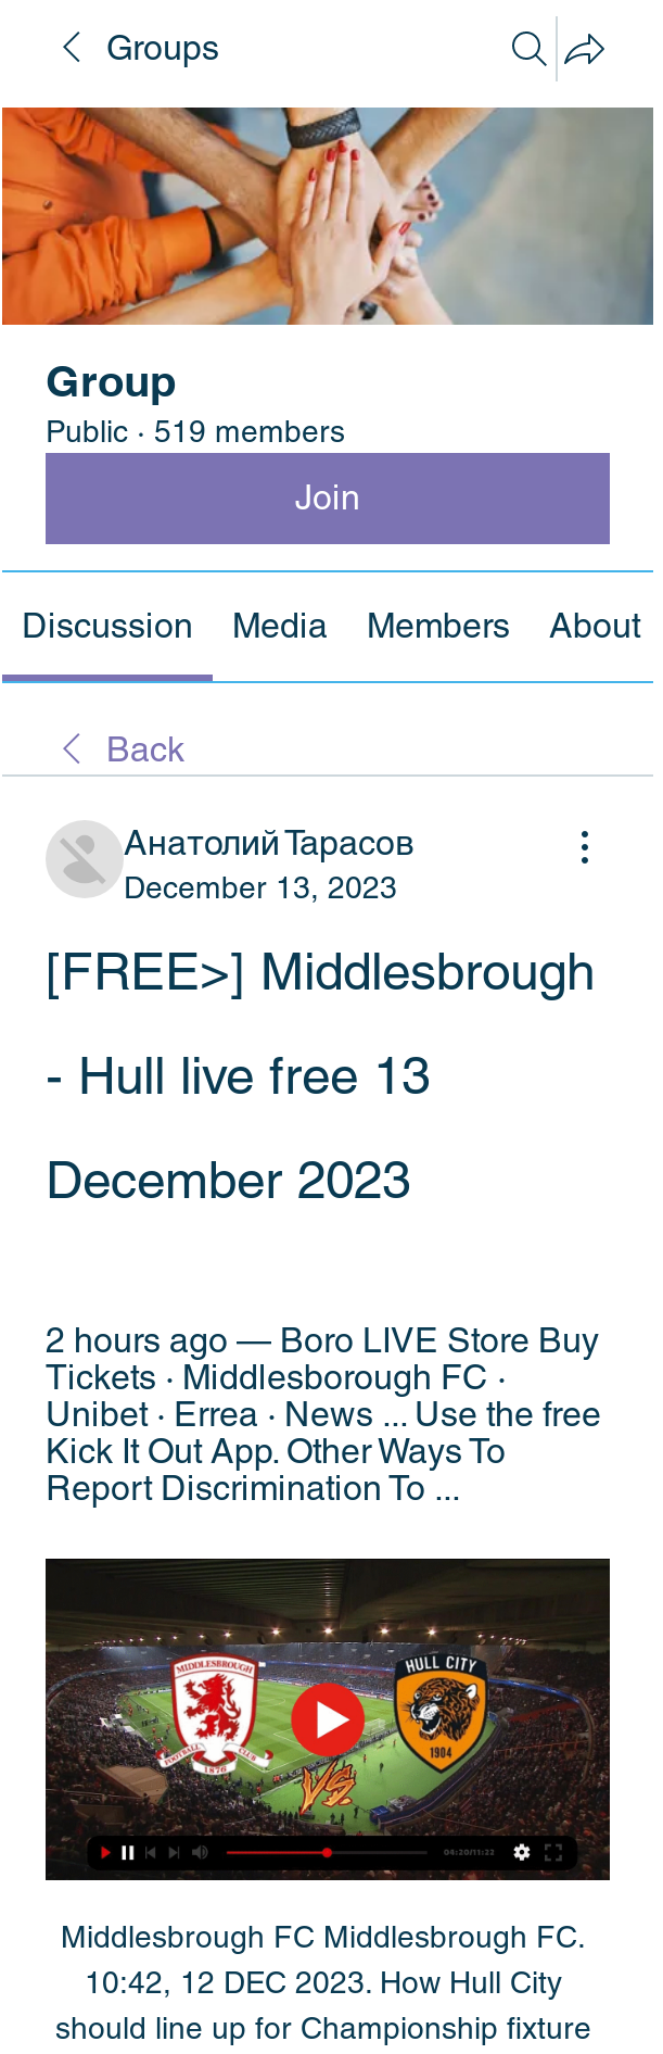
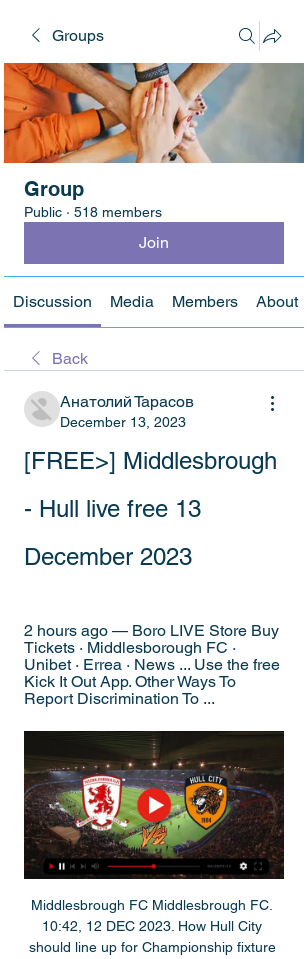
- Public · 519 members
+ Public · 518 members
